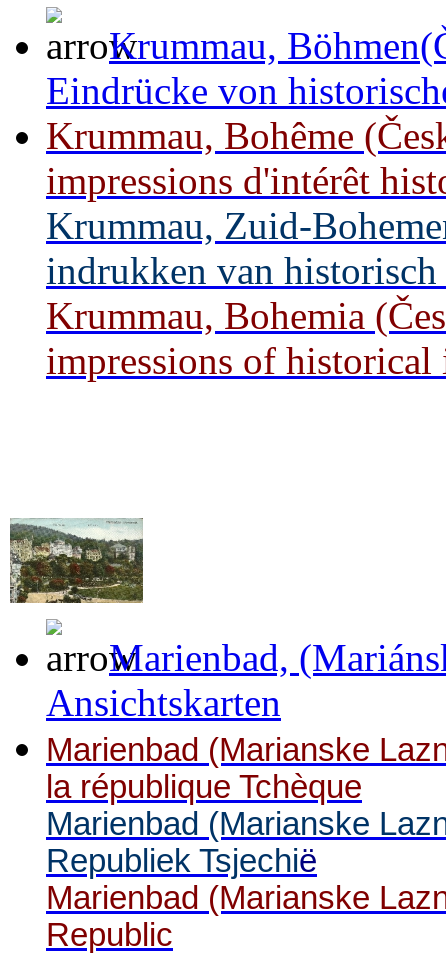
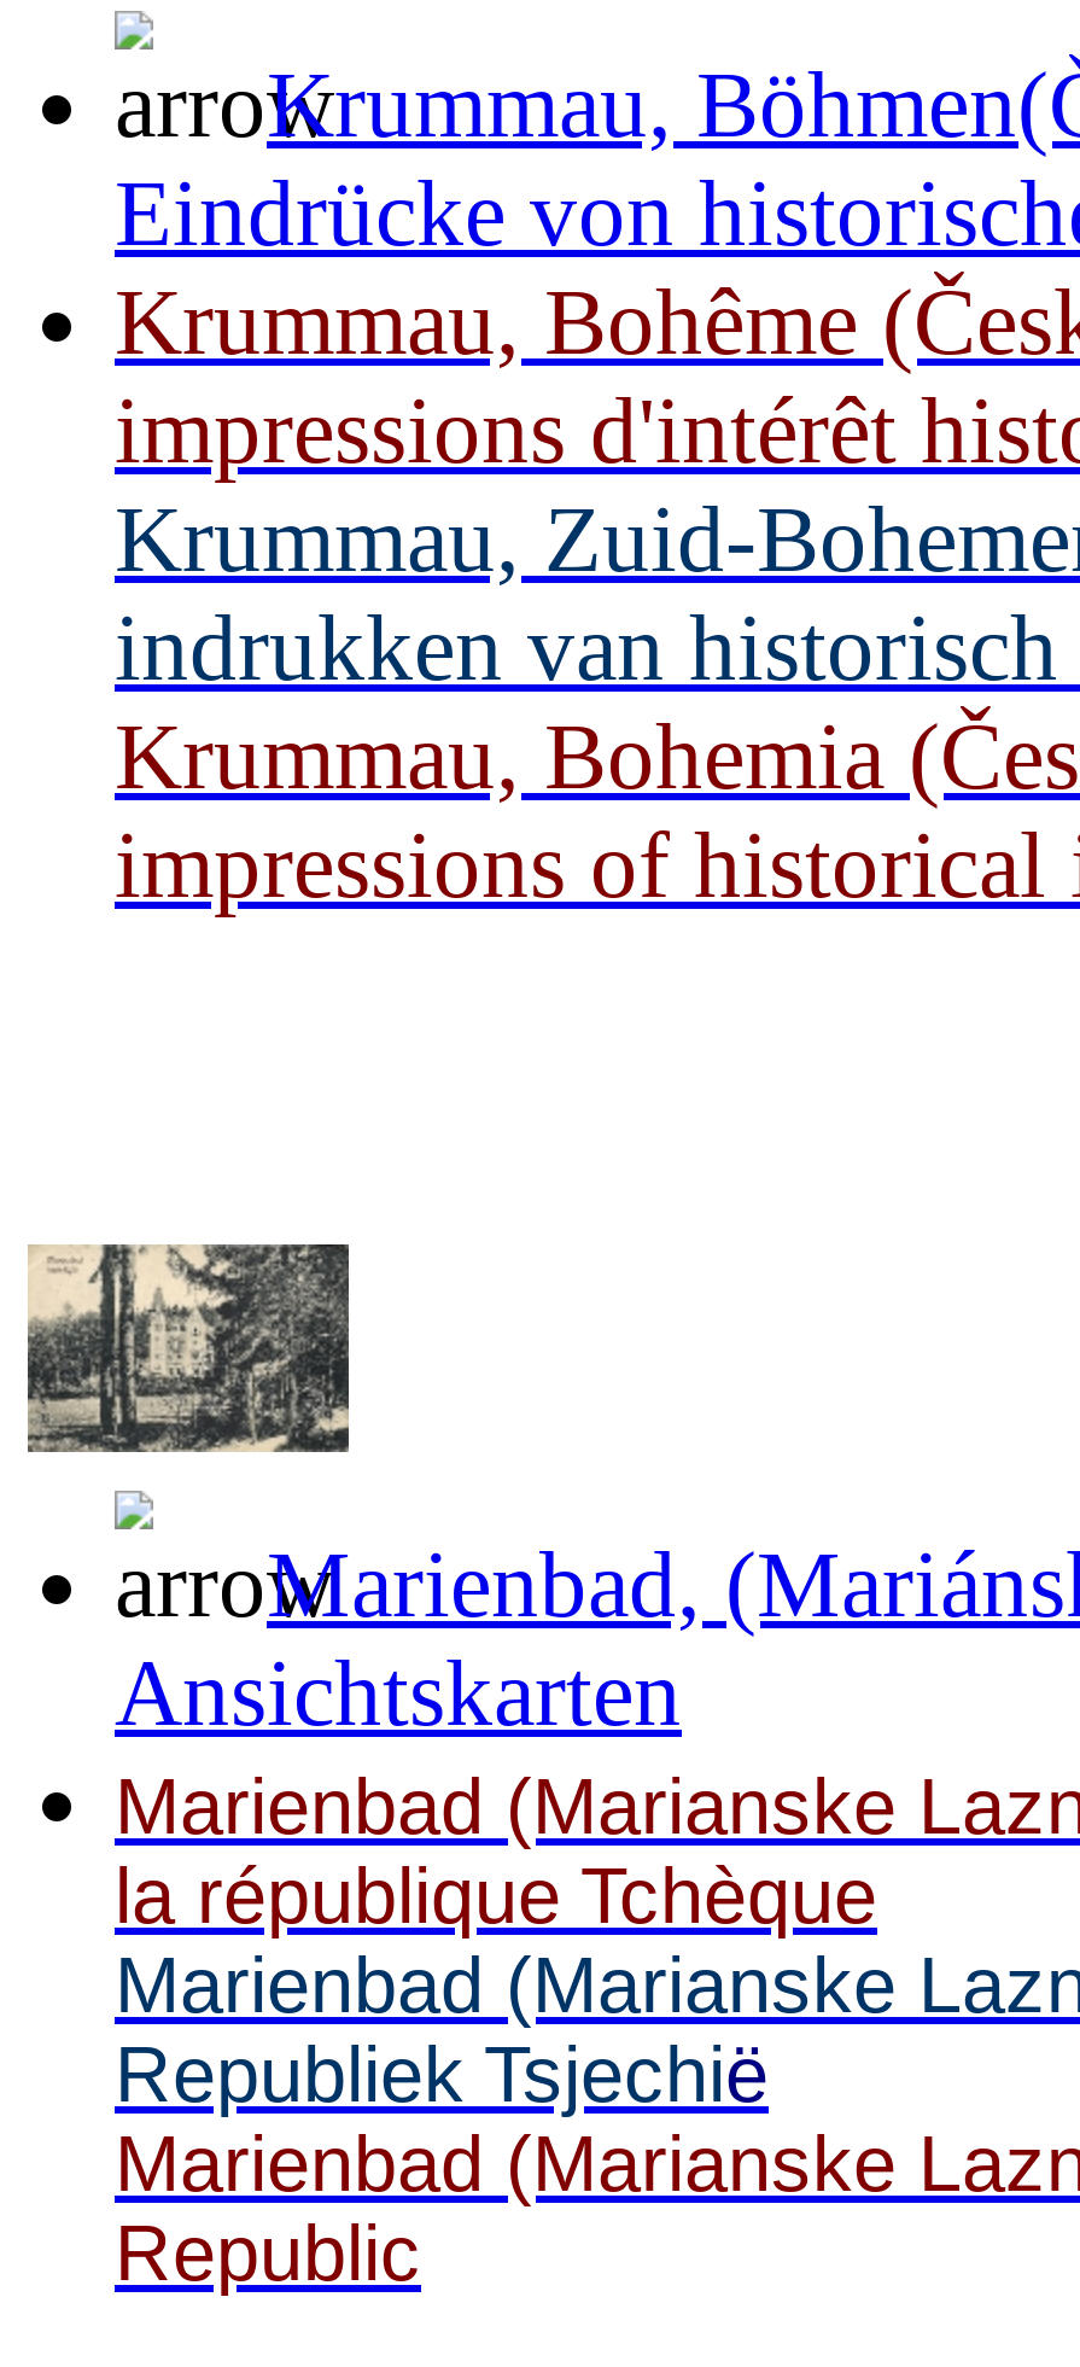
- [image]
+ [image]
